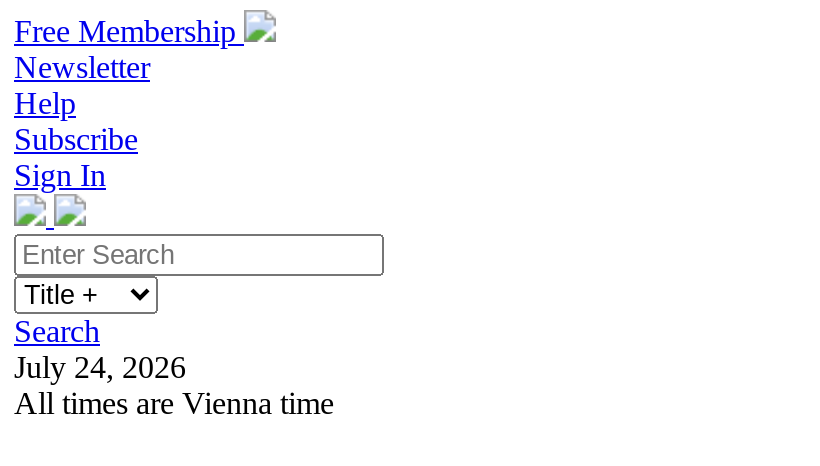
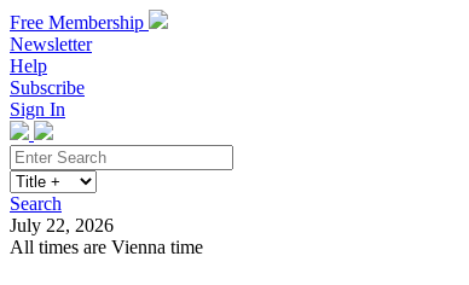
- July 24, 2026
+ July 22, 2026
